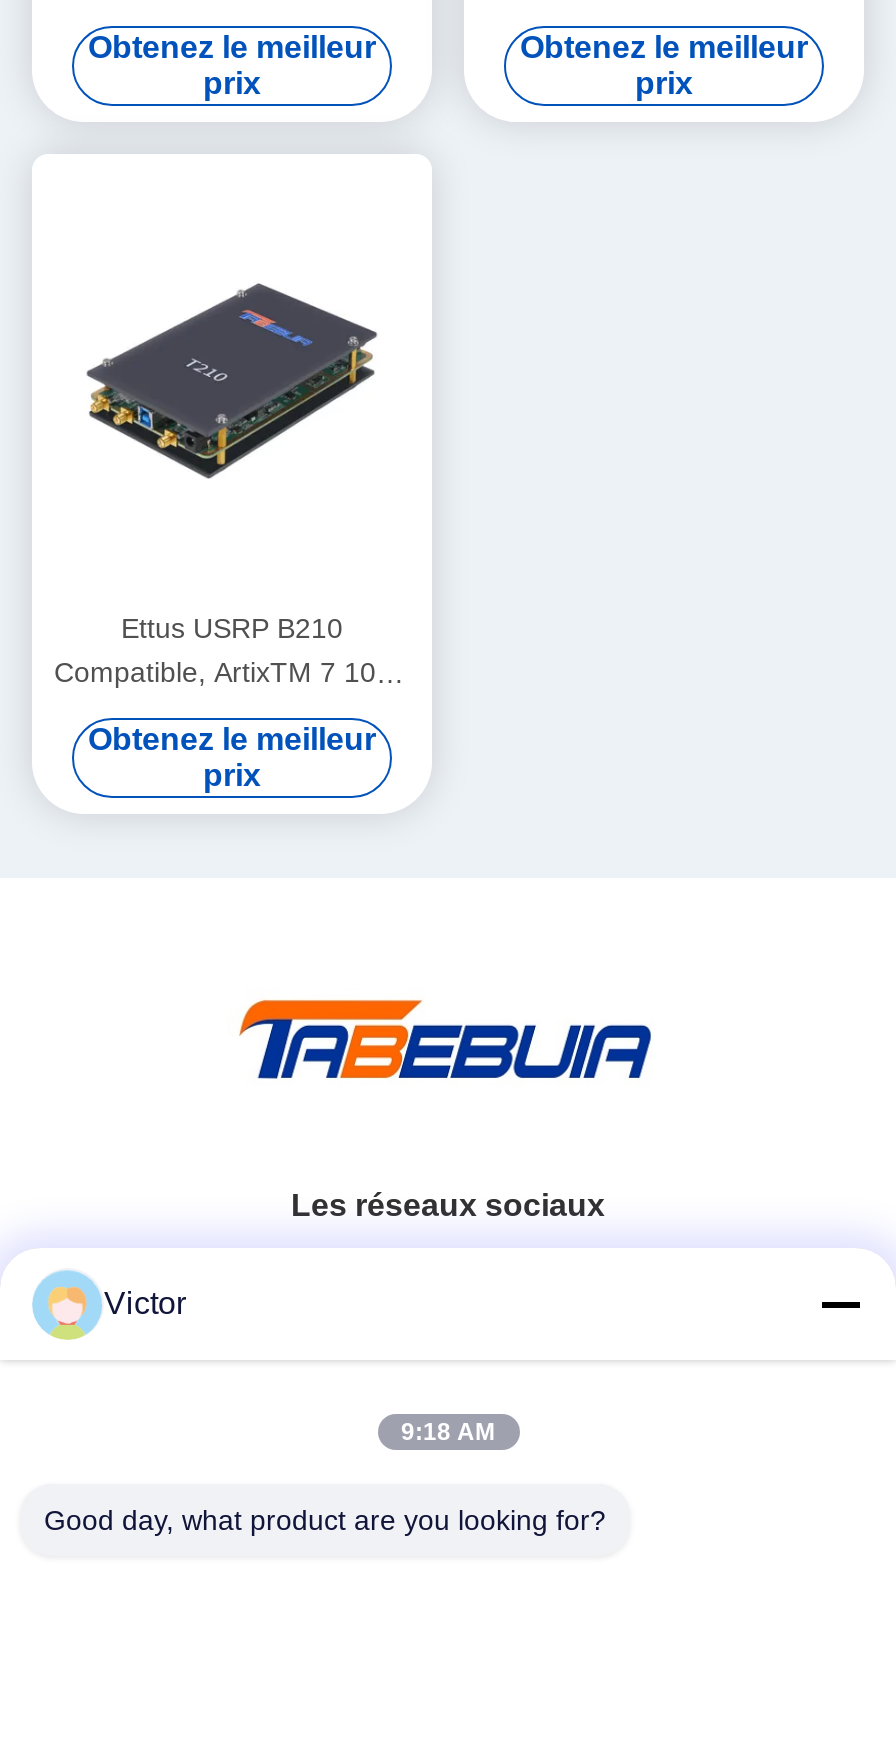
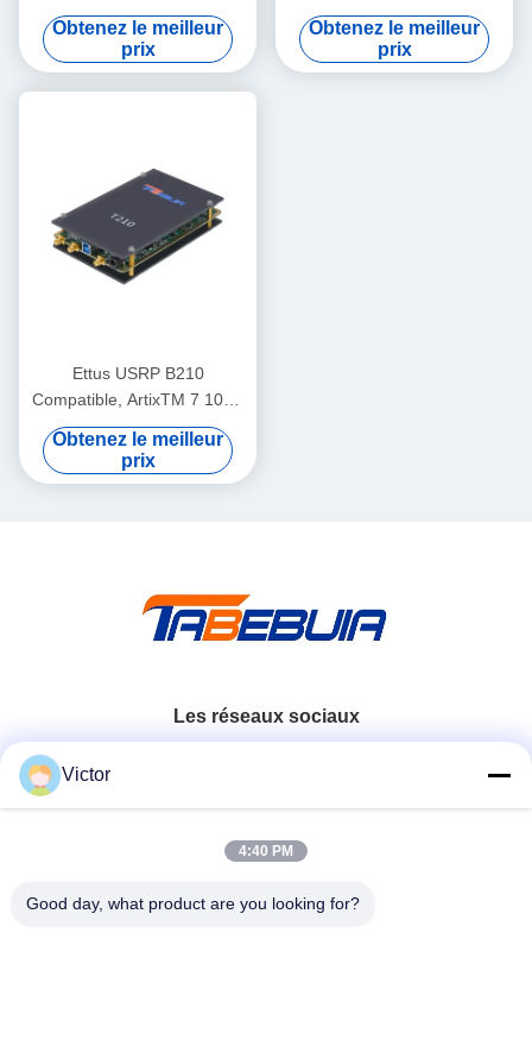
- 9:18 AM
+ 4:40 PM
